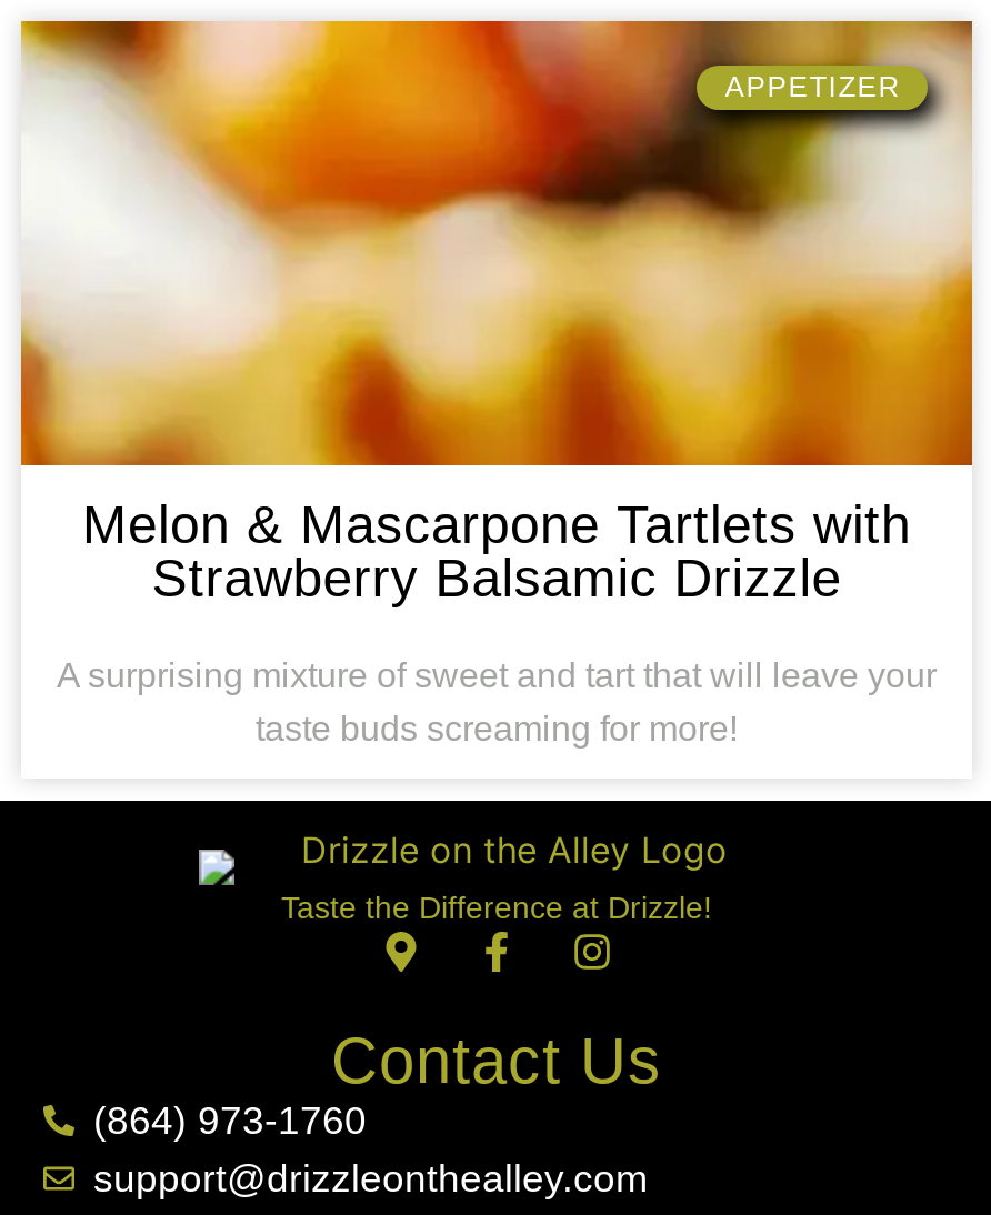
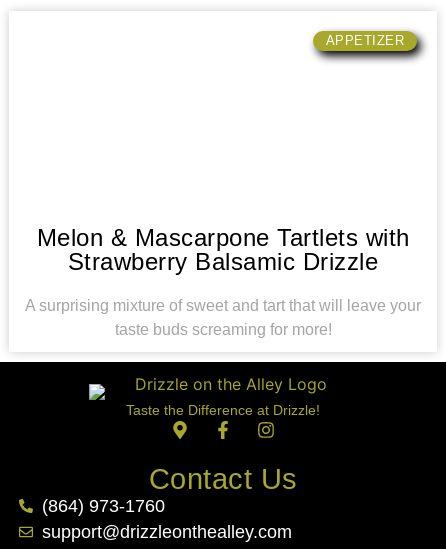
- [image]
